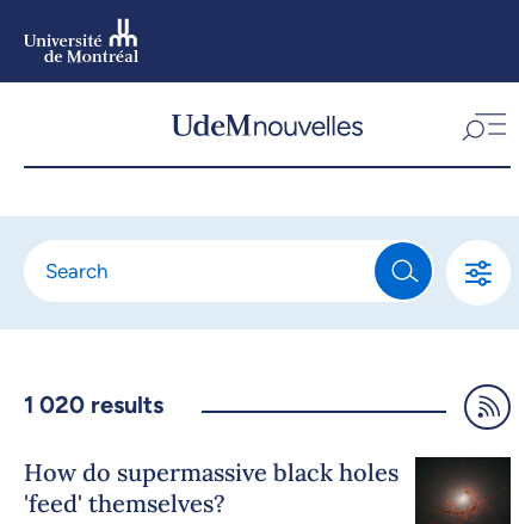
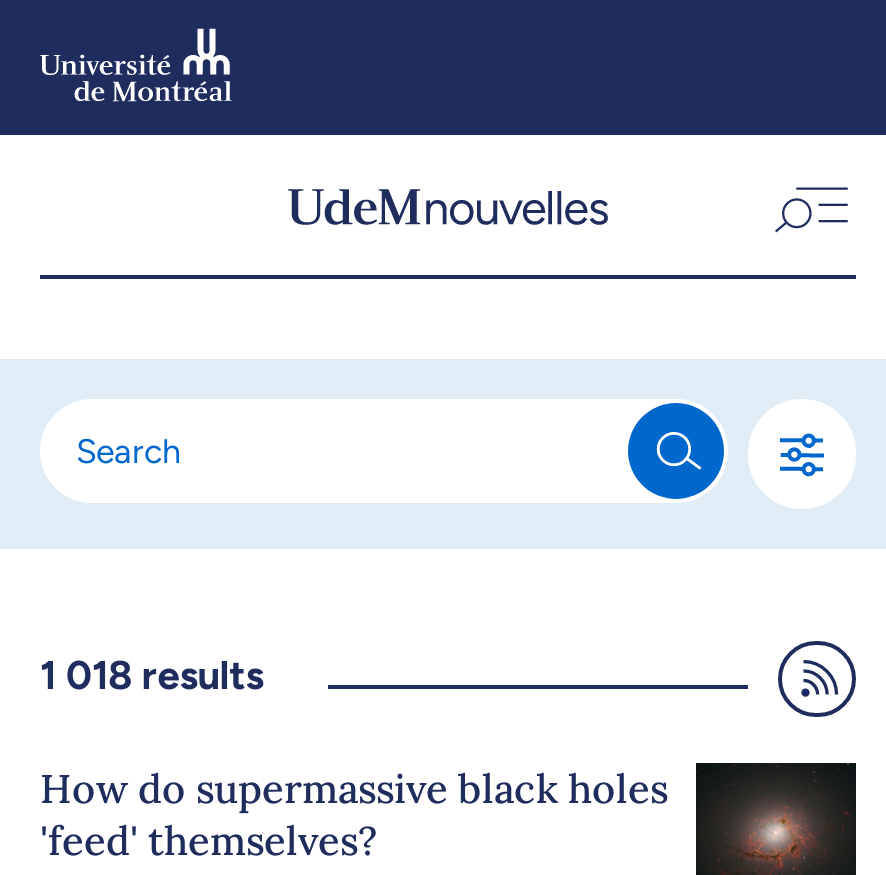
- 1 020 results
+ 1 018 results
